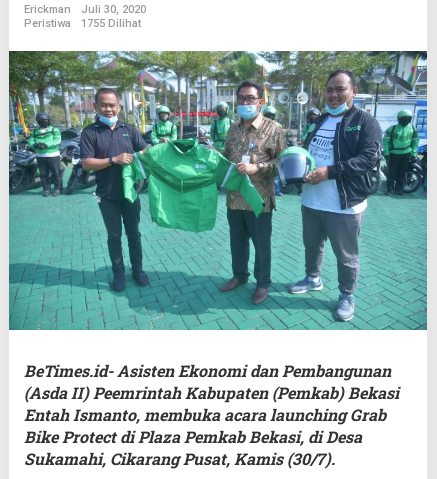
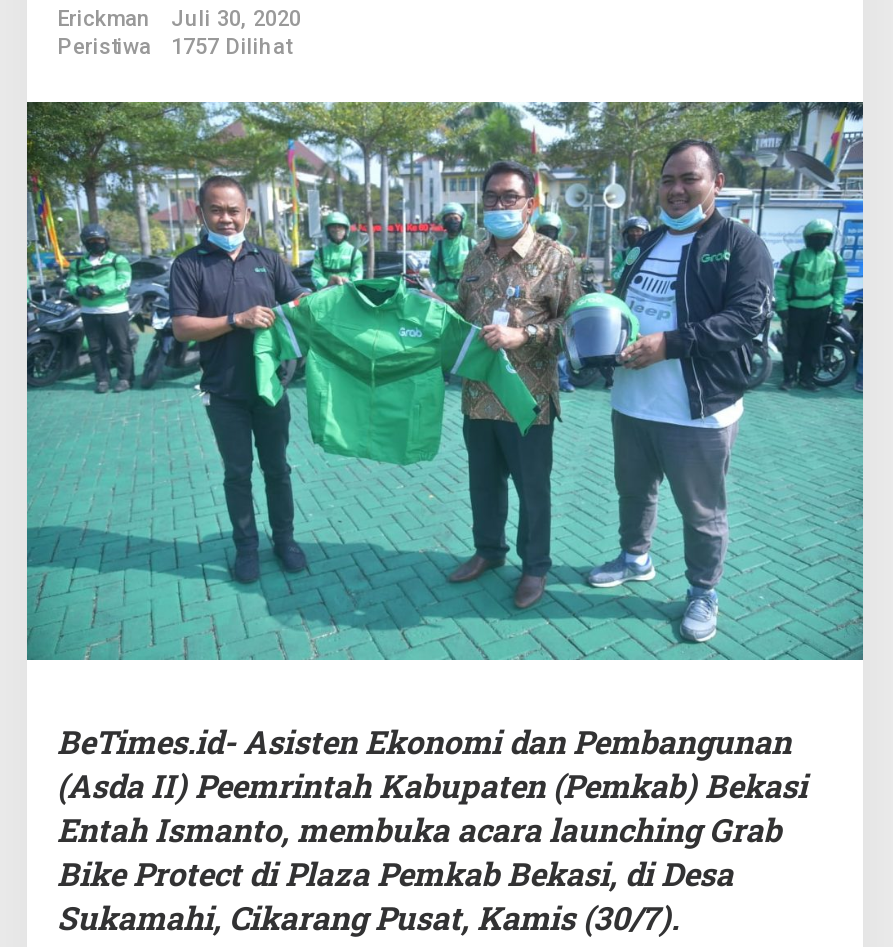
- Peristiwa 1755 Dilihat
+ Peristiwa 1757 Dilihat
